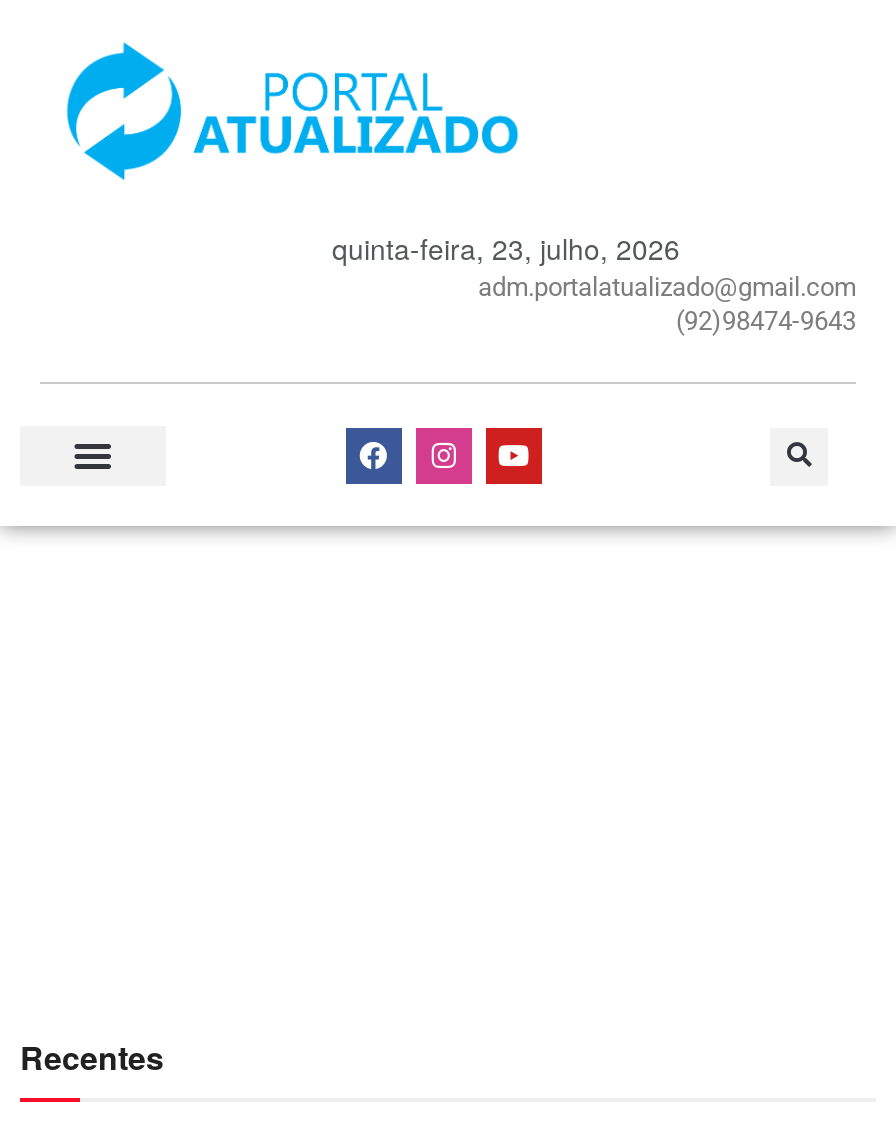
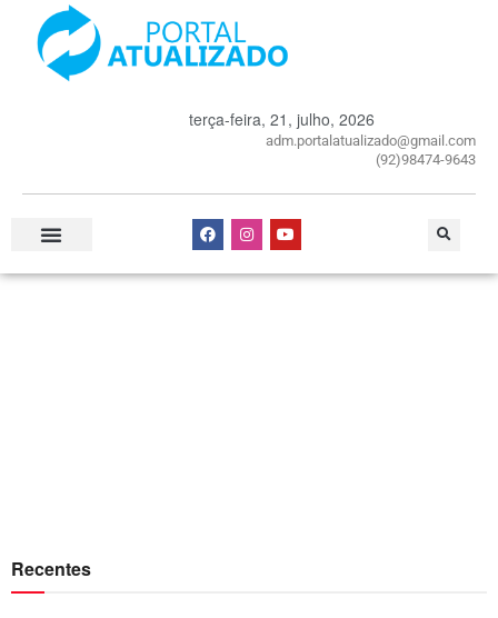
- quinta-feira, 23, julho, 2026
+ terça-feira, 21, julho, 2026
